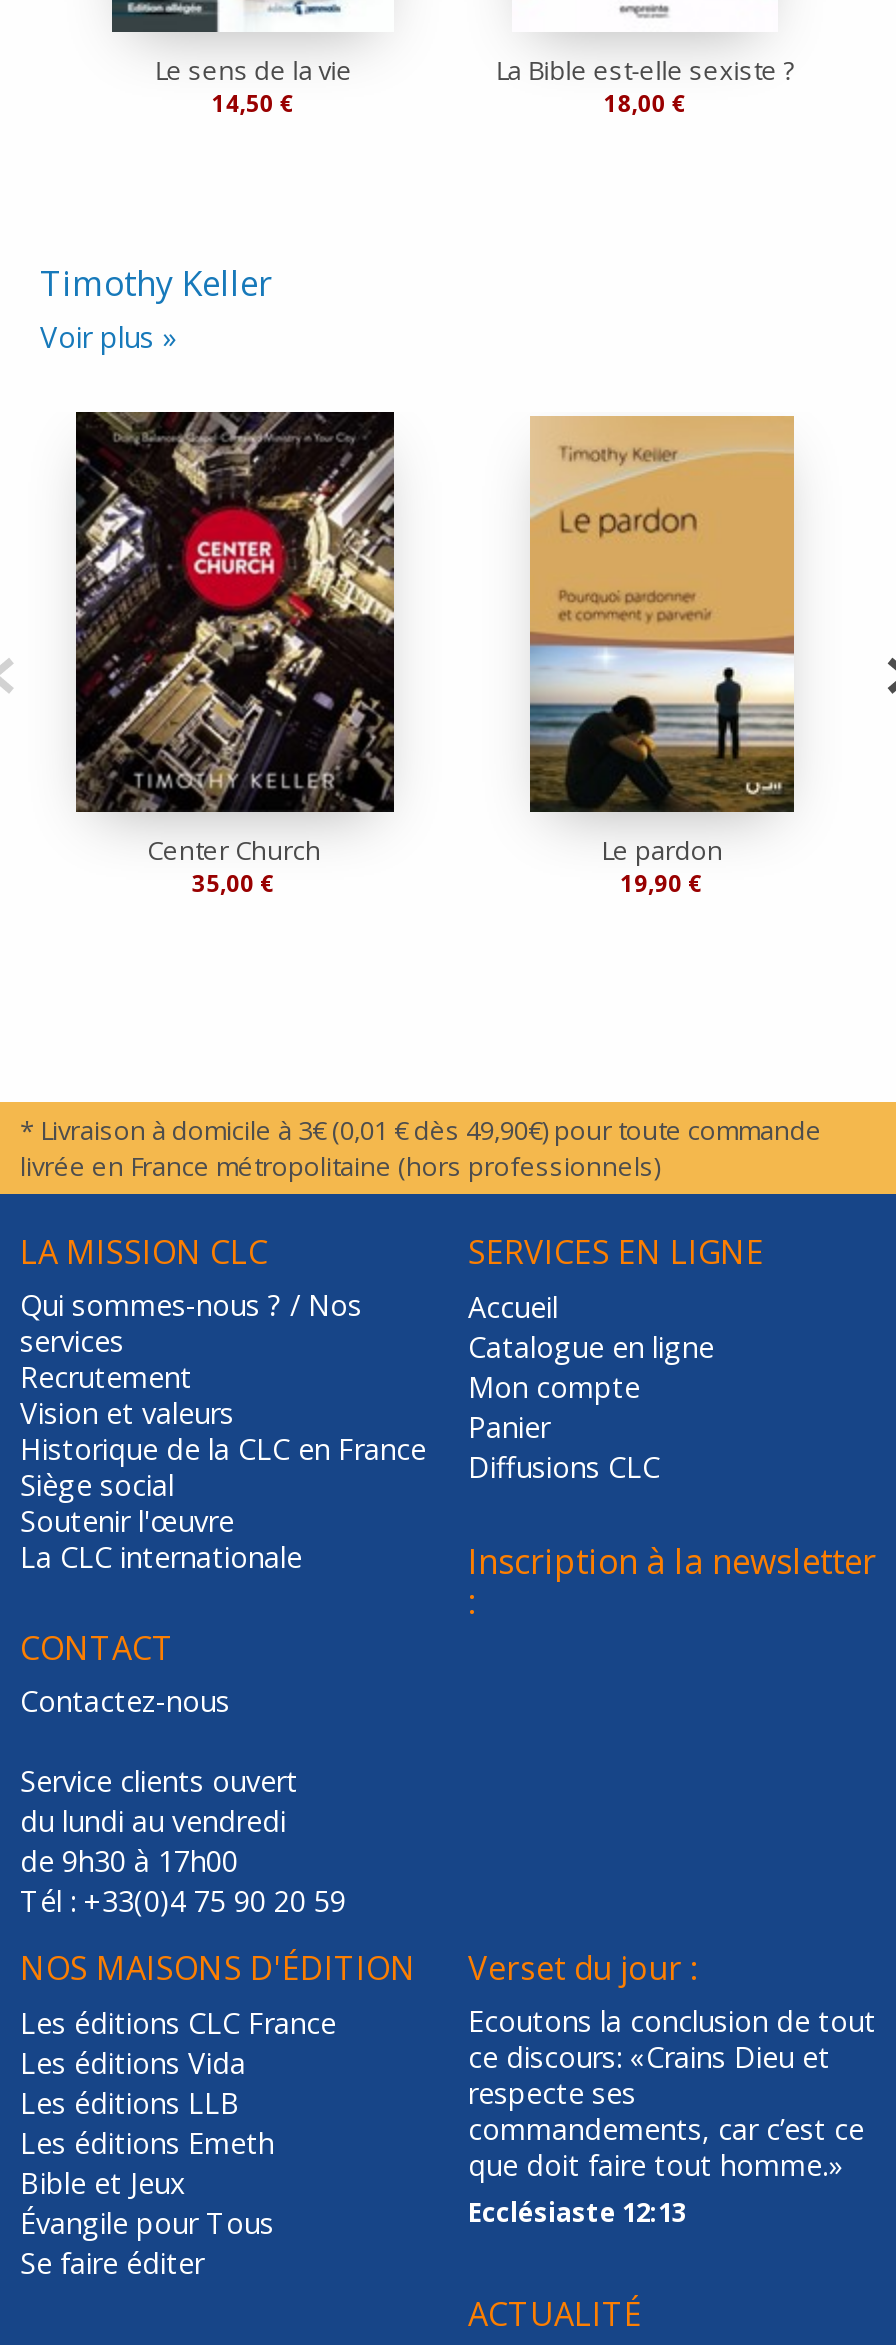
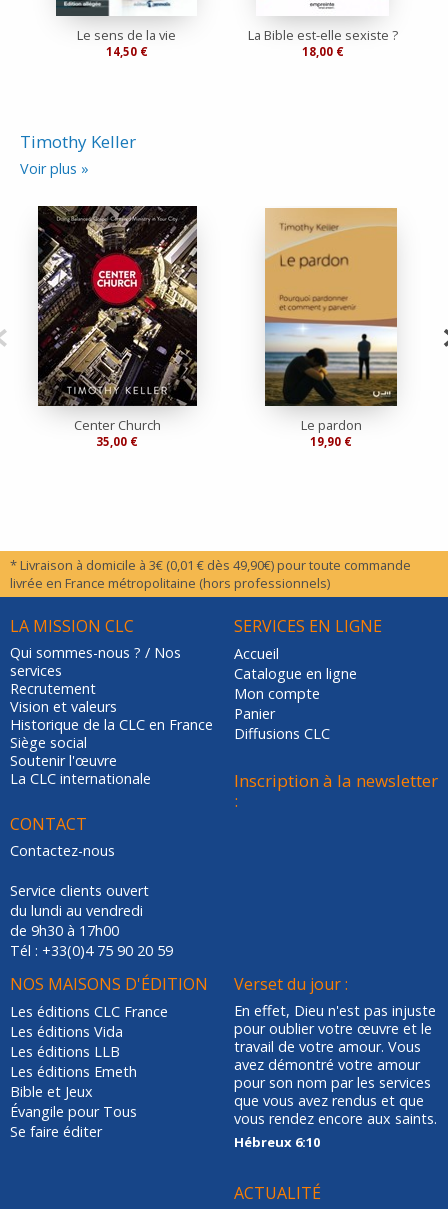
- Ecoutons la conclusion de tout
- ce discours: «Crains Dieu et
- respecte ses
- commandements, car c’est ce
- que doit faire tout homme.»
- Ecclésiaste 12:13
+ En effet, Dieu n'est pas injuste
+ pour oublier votre œuvre et le
+ travail de votre amour. Vous
+ avez démontré votre amour
+ pour son nom par les services
+ que vous avez rendus et que
+ vous rendez encore aux saints.
+ Hébreux 6:10
